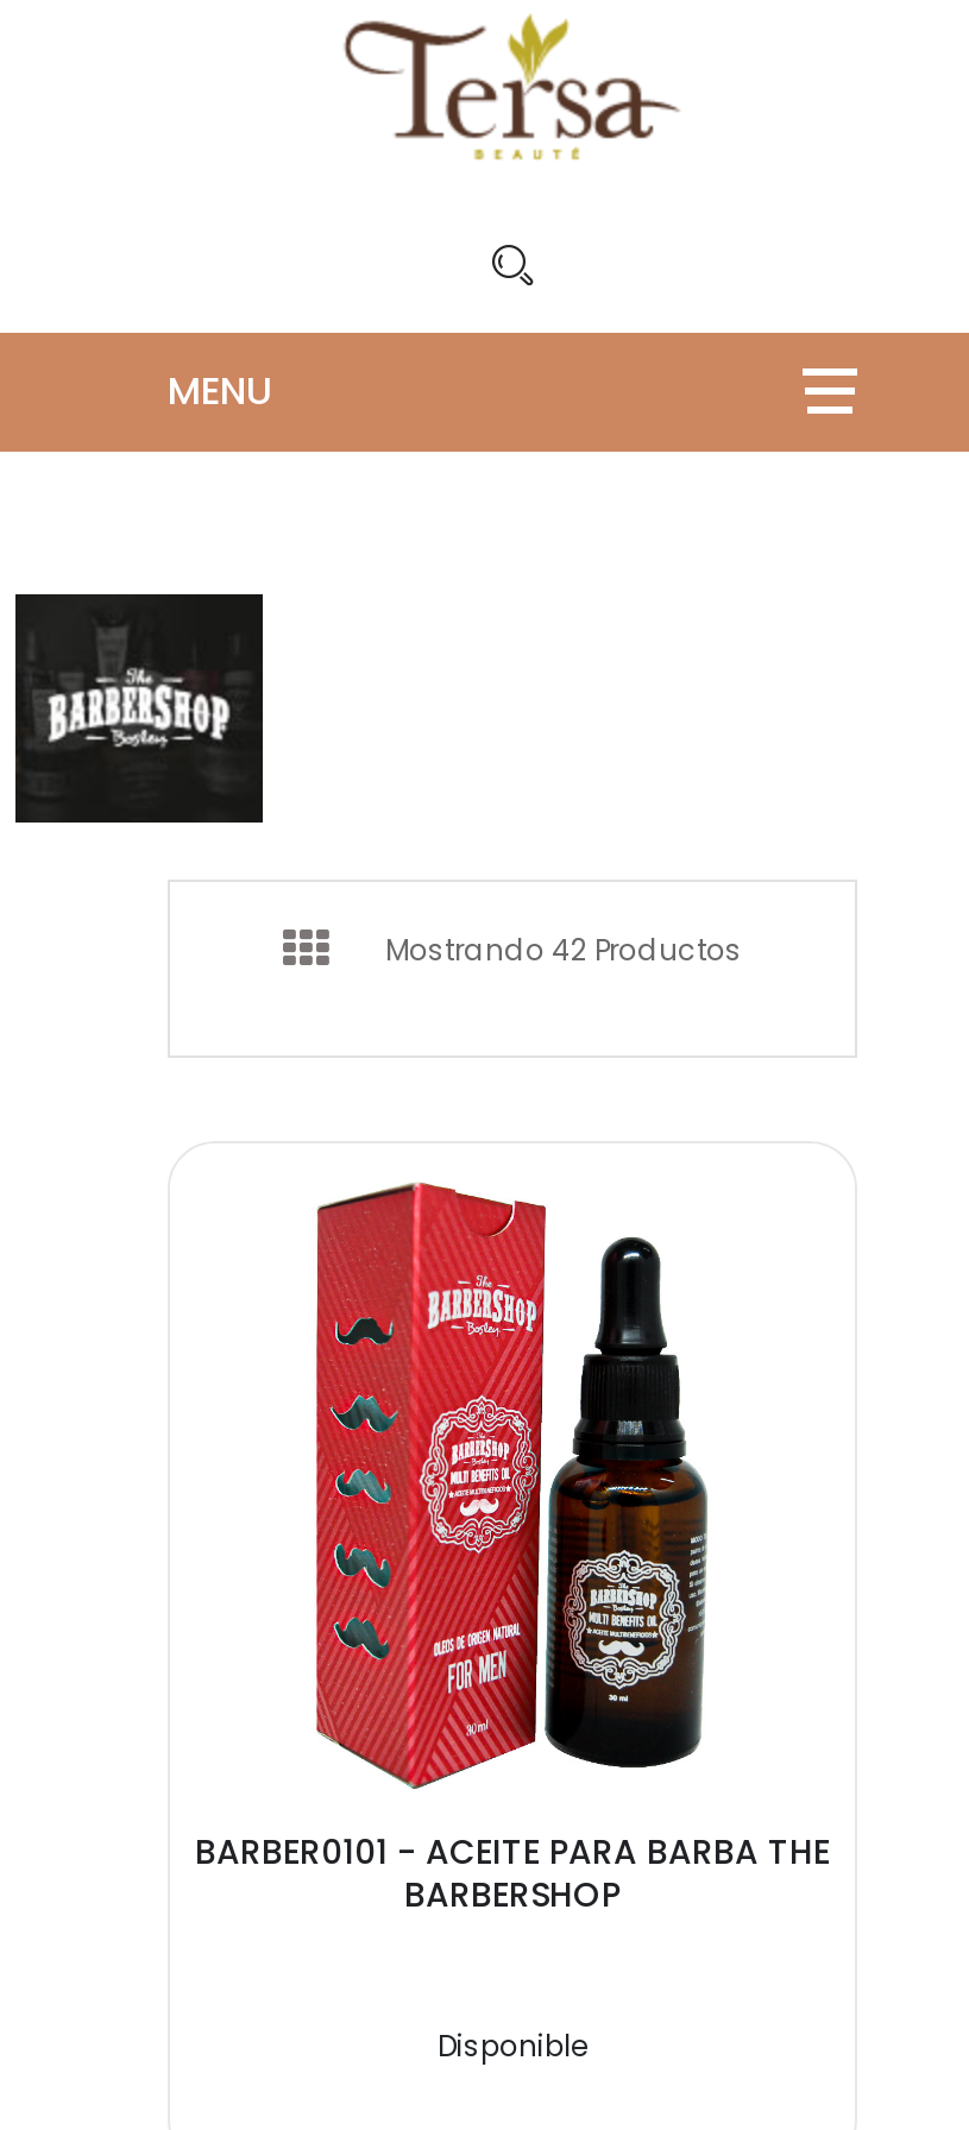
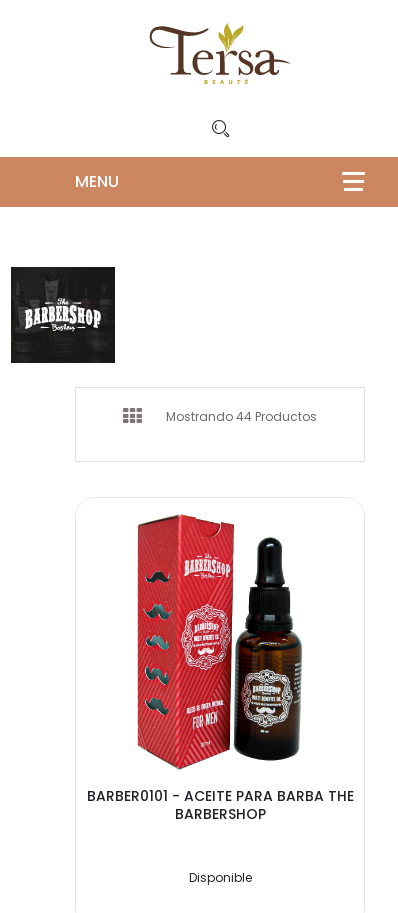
- Mostrando 42 Productos
+ Mostrando 44 Productos
